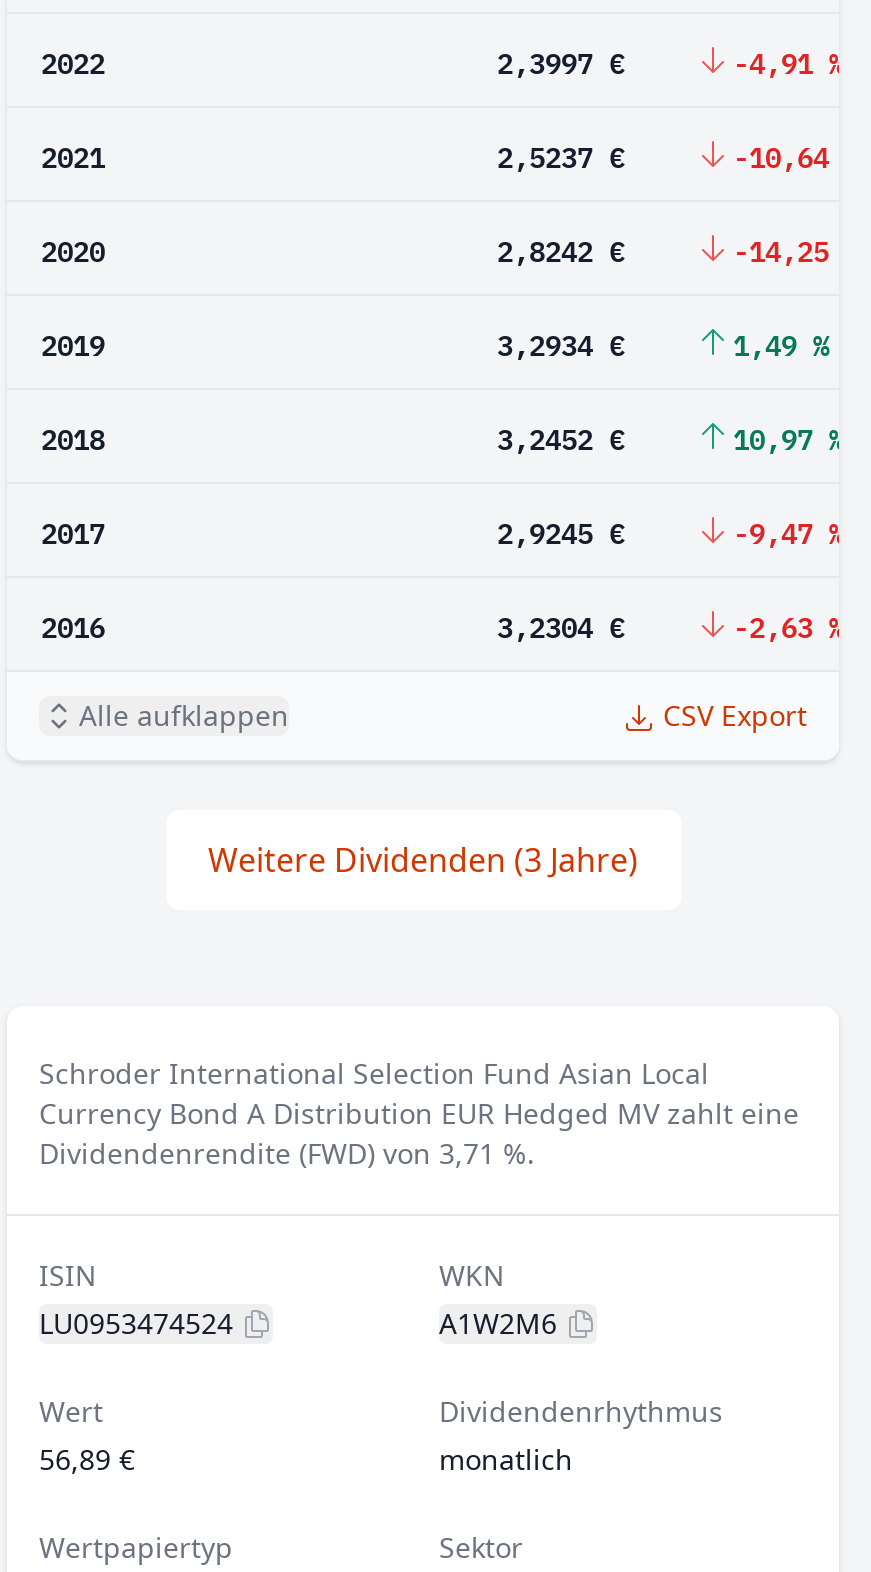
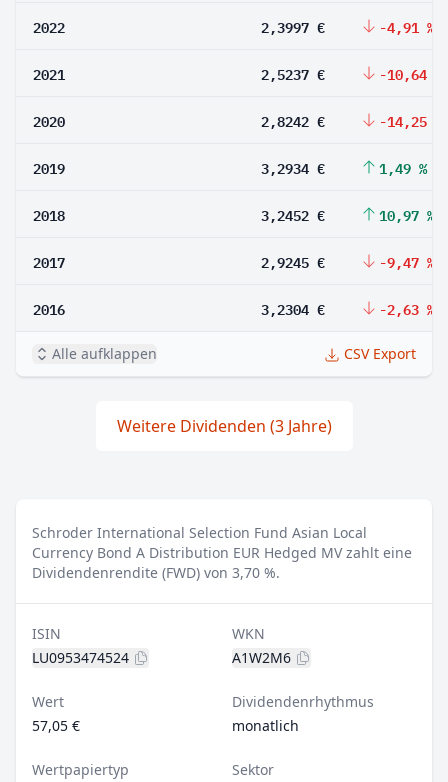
- Dividendenrendite (FWD) von 3,71 %.
+ Dividendenrendite (FWD) von 3,70 %.

- 56,89 €
+ 57,05 €
